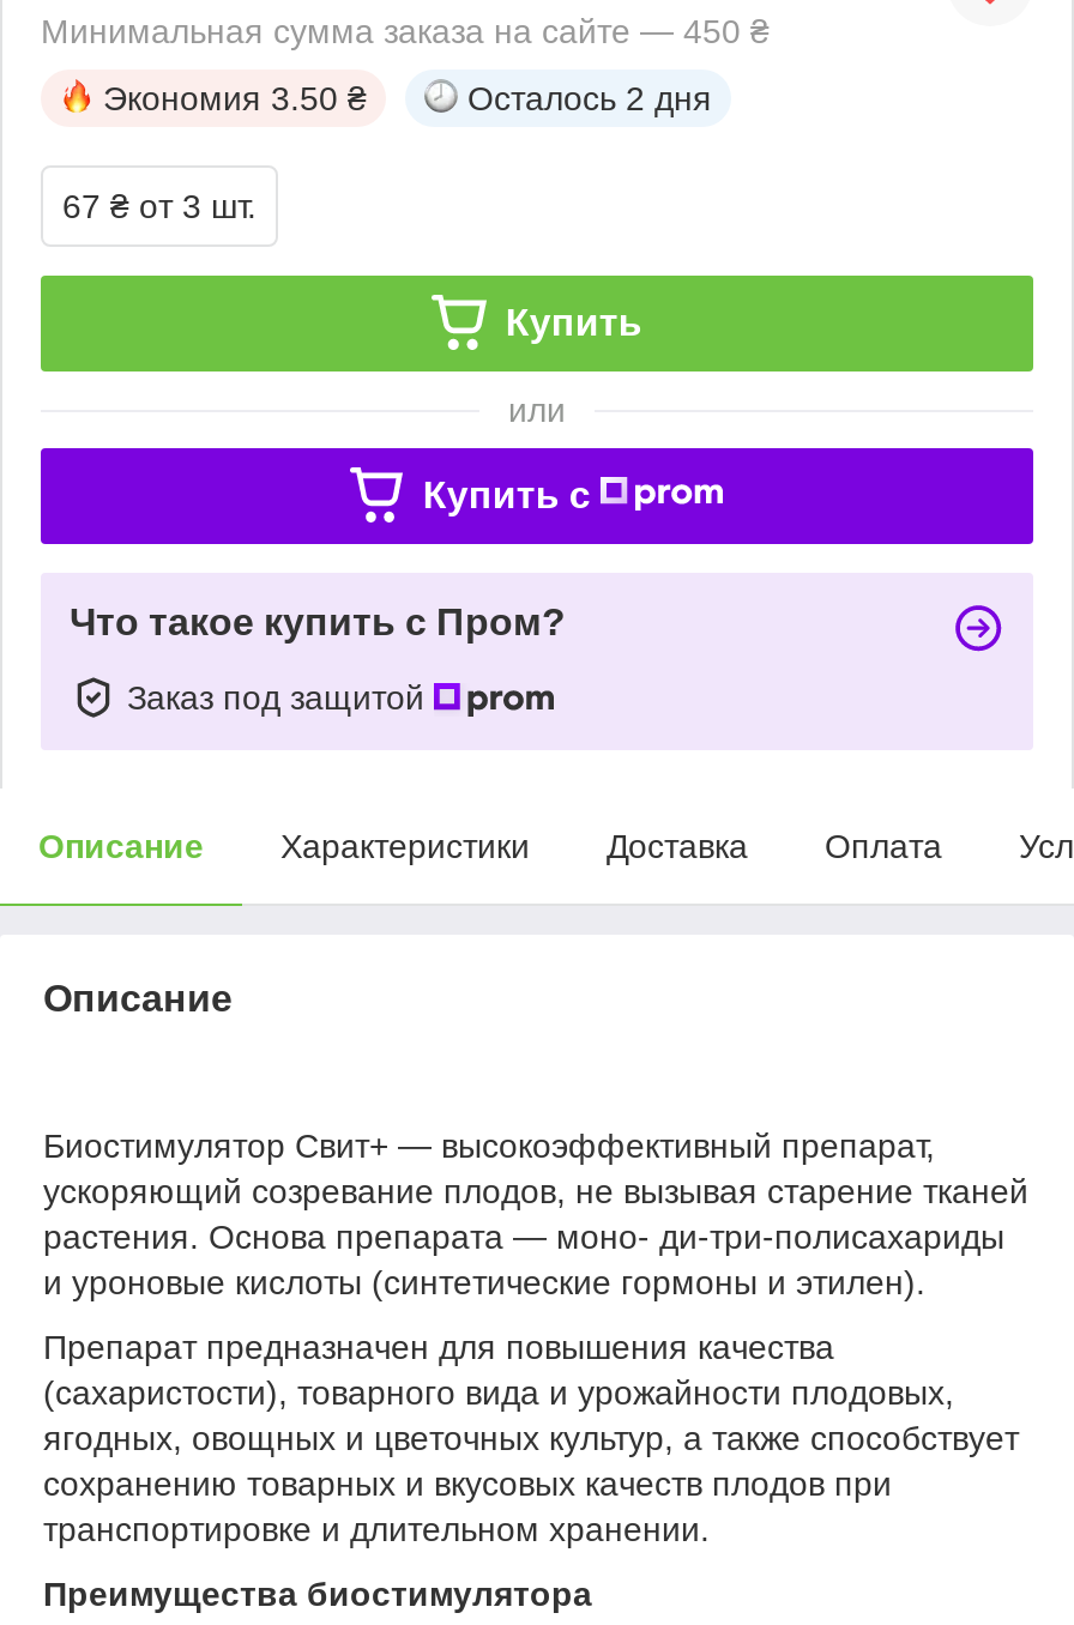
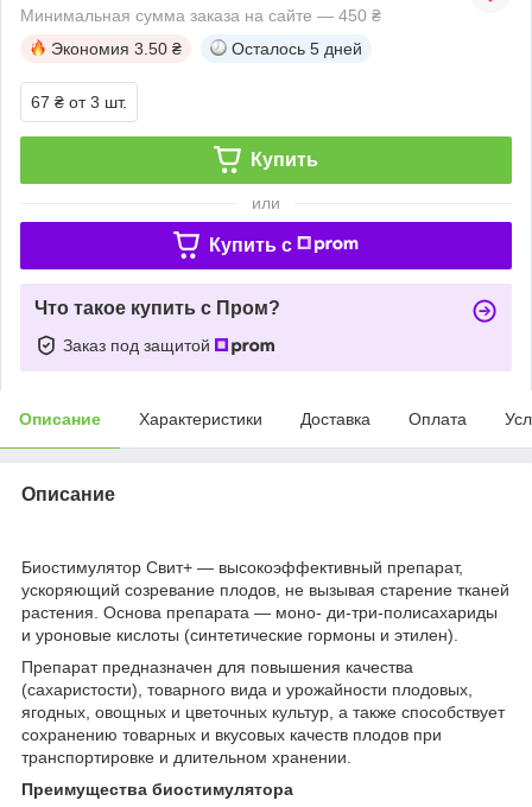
- Осталось 2 дня
+ Осталось 5 дней
